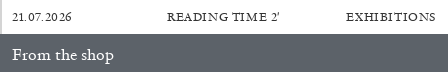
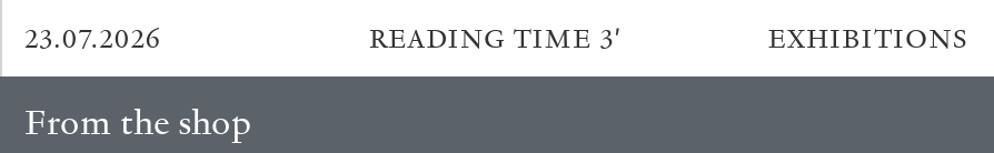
- 21.07.2026
- READING TIME 2′
+ 23.07.2026
+ READING TIME 3′
